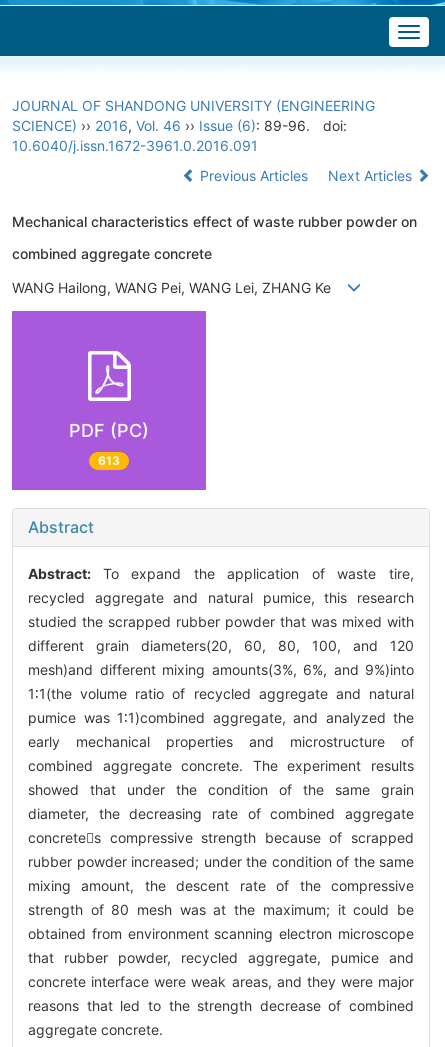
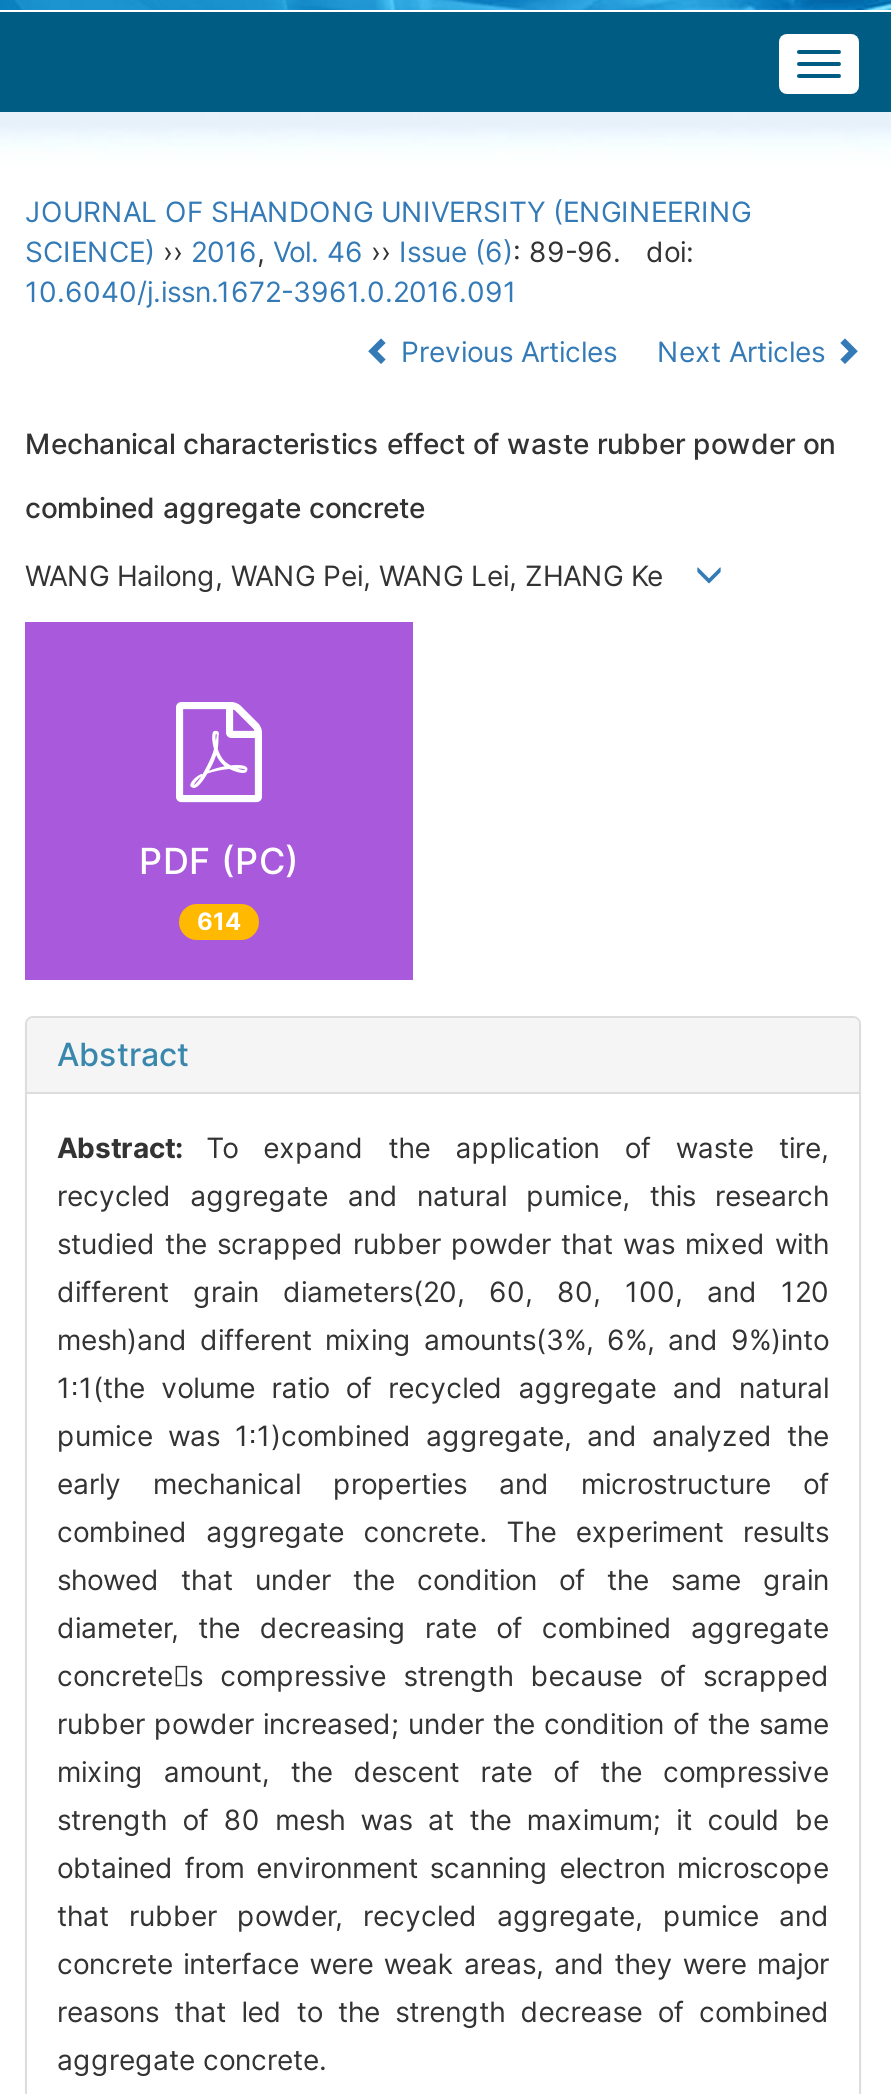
- 613
+ 614
